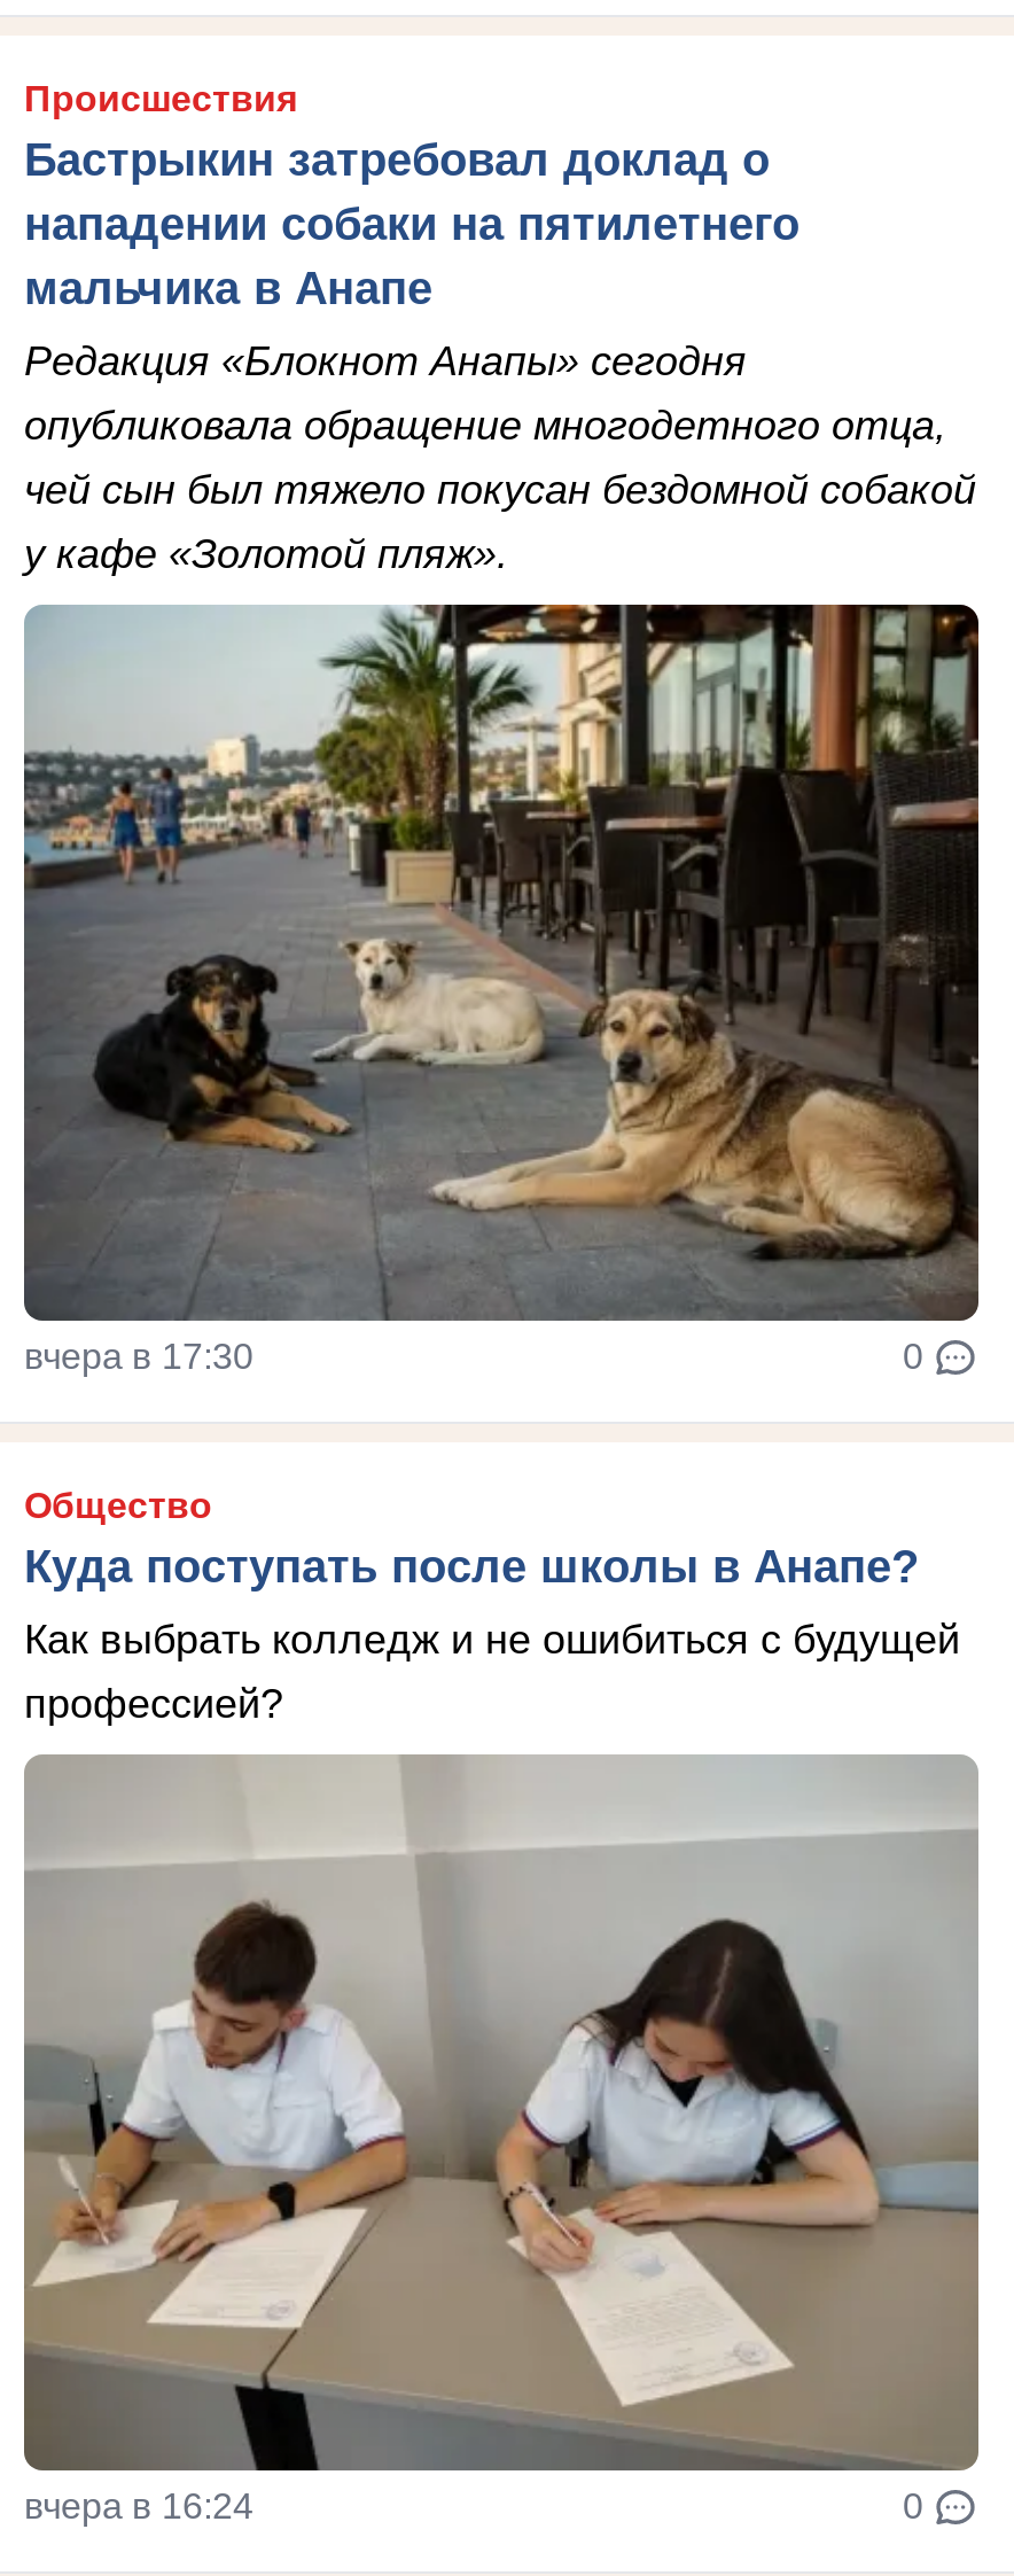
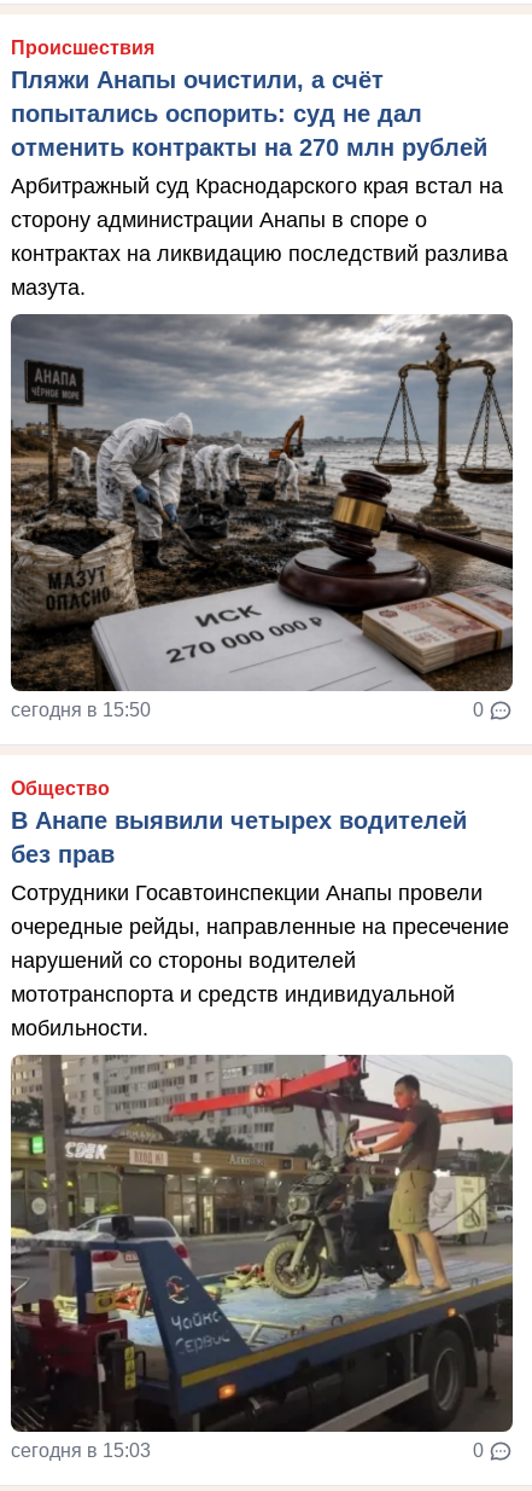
- Бастрыкин затребовал доклад о
- нападении собаки на пятилетнего
- мальчика в Анапе
+ Пляжи Анапы очистили, а счёт
+ попытались оспорить: суд не дал
+ отменить контракты на 270 млн рублей

- Редакция «Блокнот Анапы» сегодня
- опубликовала обращение многодетного отца,
- чей сын был тяжело покусан бездомной собакой
- у кафе «Золотой пляж».
+ Арбитражный суд Краснодарского края встал на
+ сторону администрации Анапы в споре о
+ контрактах на ликвидацию последствий разлива
+ мазута.

- [image]
- вчера в 17:30
+ [image]
+ сегодня в 15:50

- Куда поступать после школы в Анапе?
+ В Анапе выявили четырех водителей
+ без прав

- Как выбрать колледж и не ошибиться с будущей
- профессией?
+ Сотрудники Госавтоинспекции Анапы провели
+ очередные рейды, направленные на пресечение
+ нарушений со стороны водителей
+ мототранспорта и средств индивидуальной
+ мобильности.

- [image]
- вчера в 16:24
+ [image]
+ сегодня в 15:03
